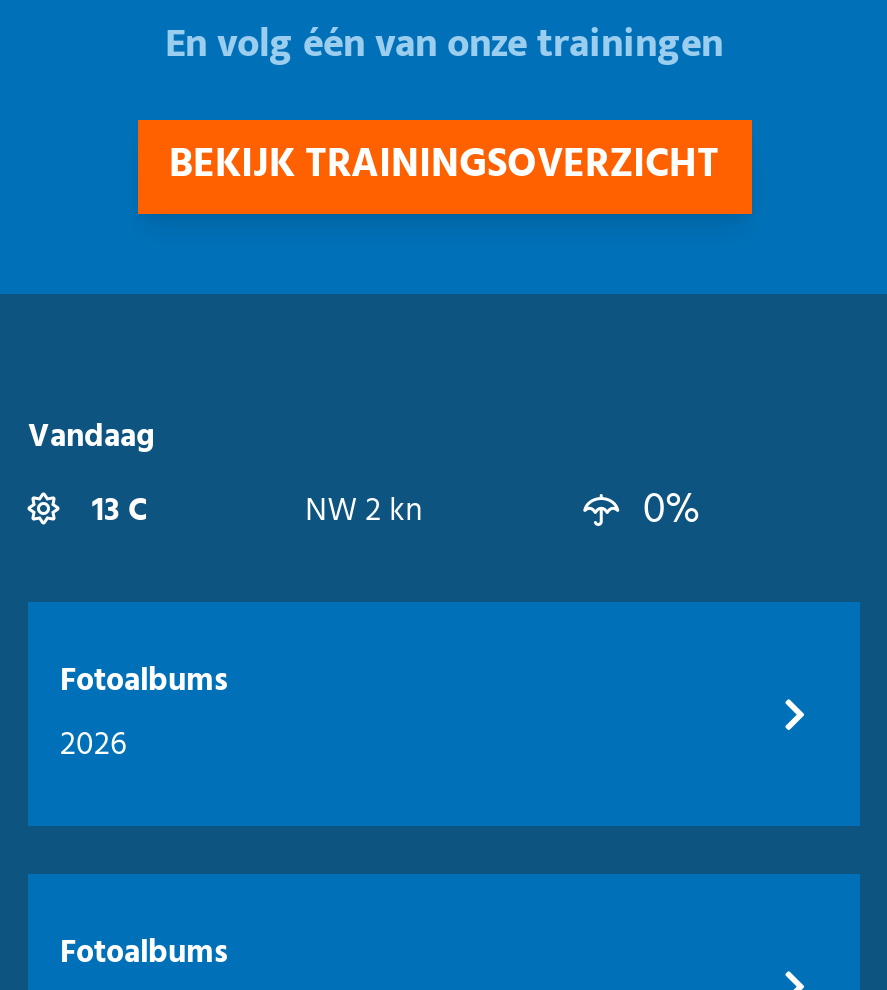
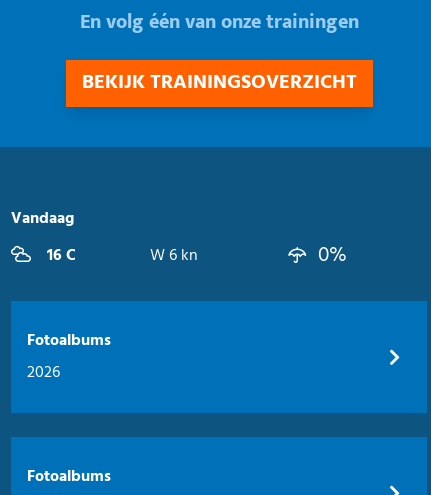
- 13 C
+ 16 C

- NW 2 kn
+ W 6 kn
